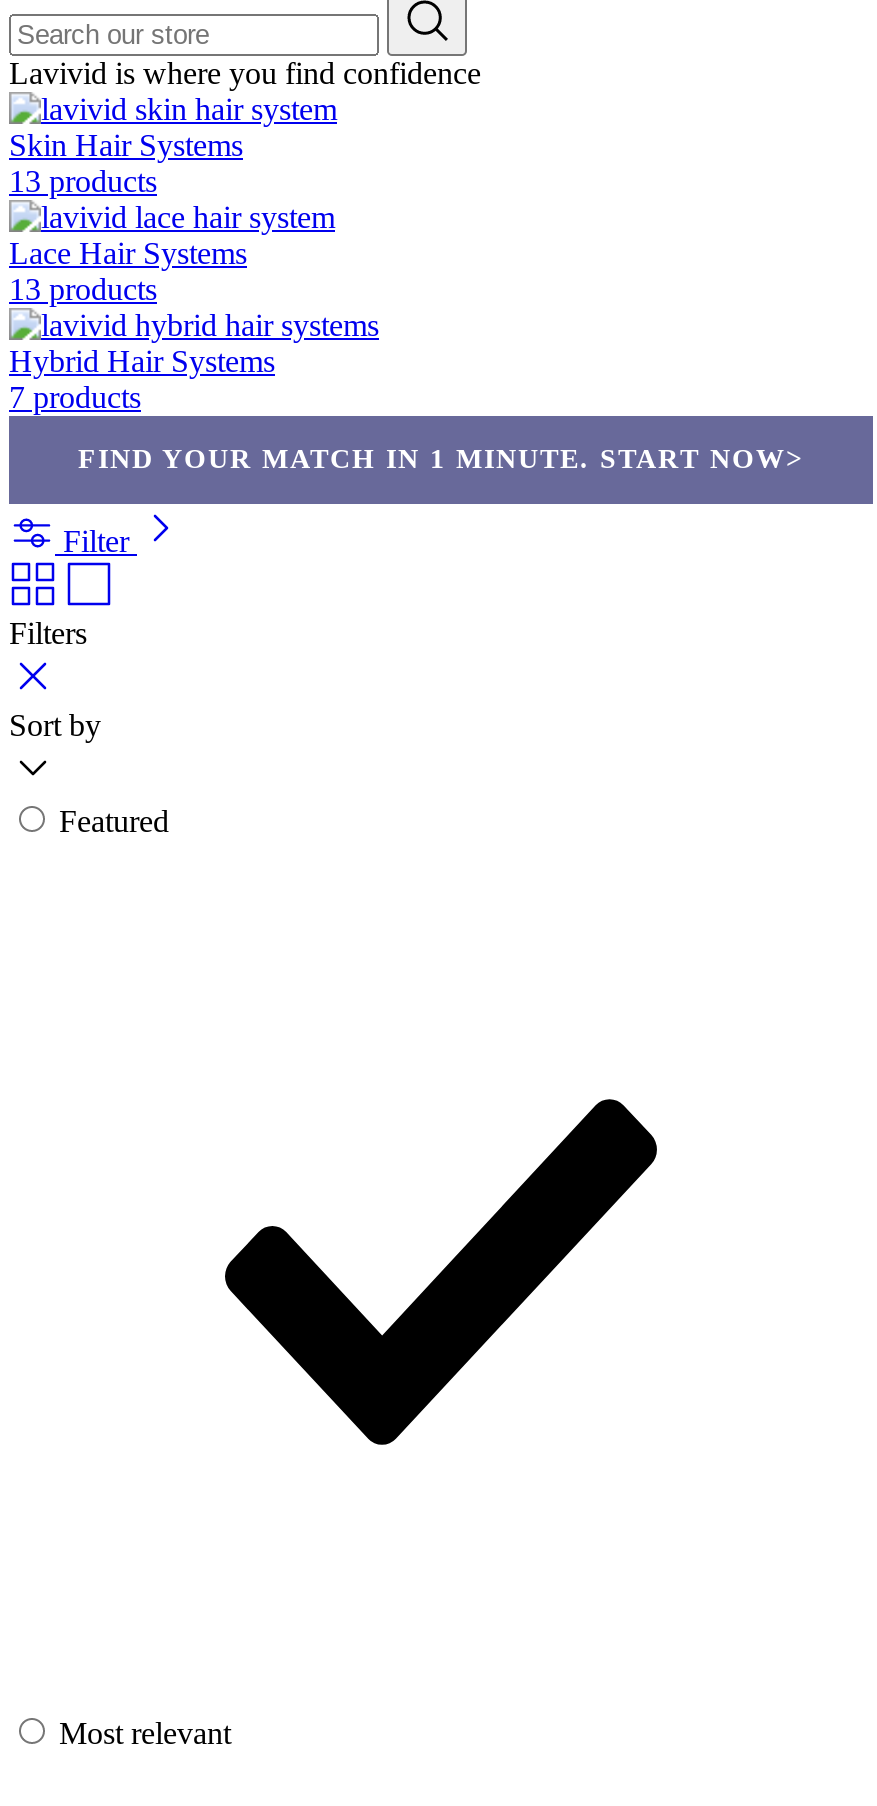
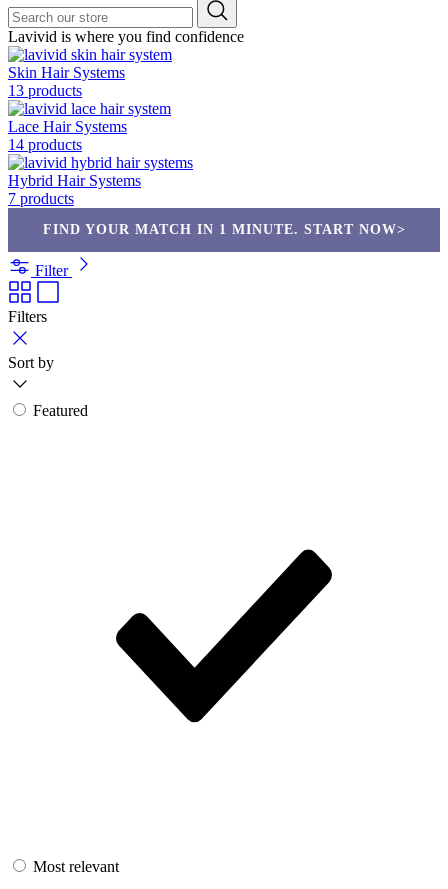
- 13 products
+ 14 products
